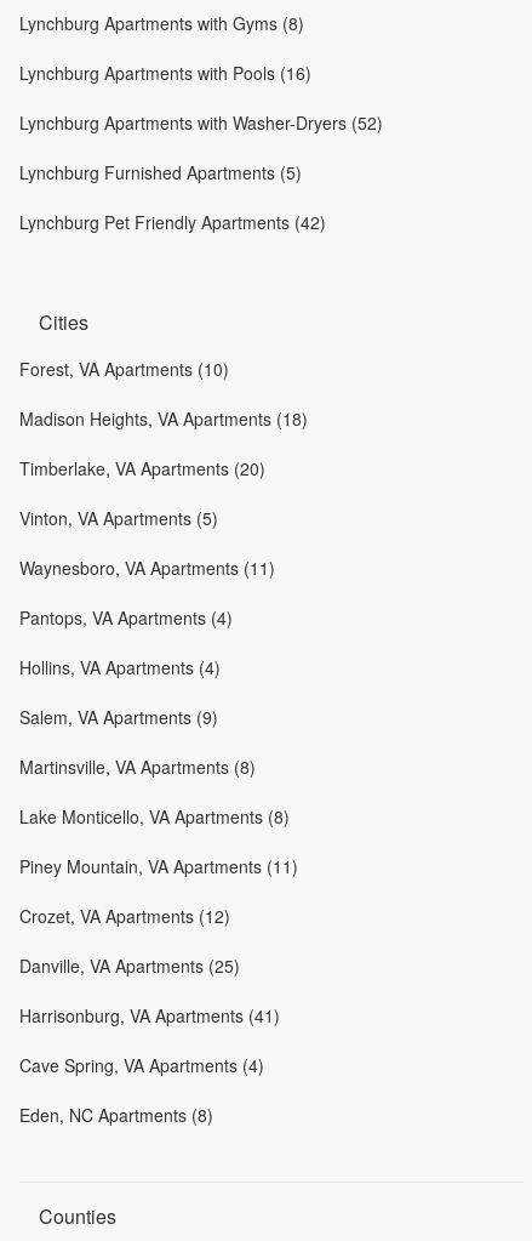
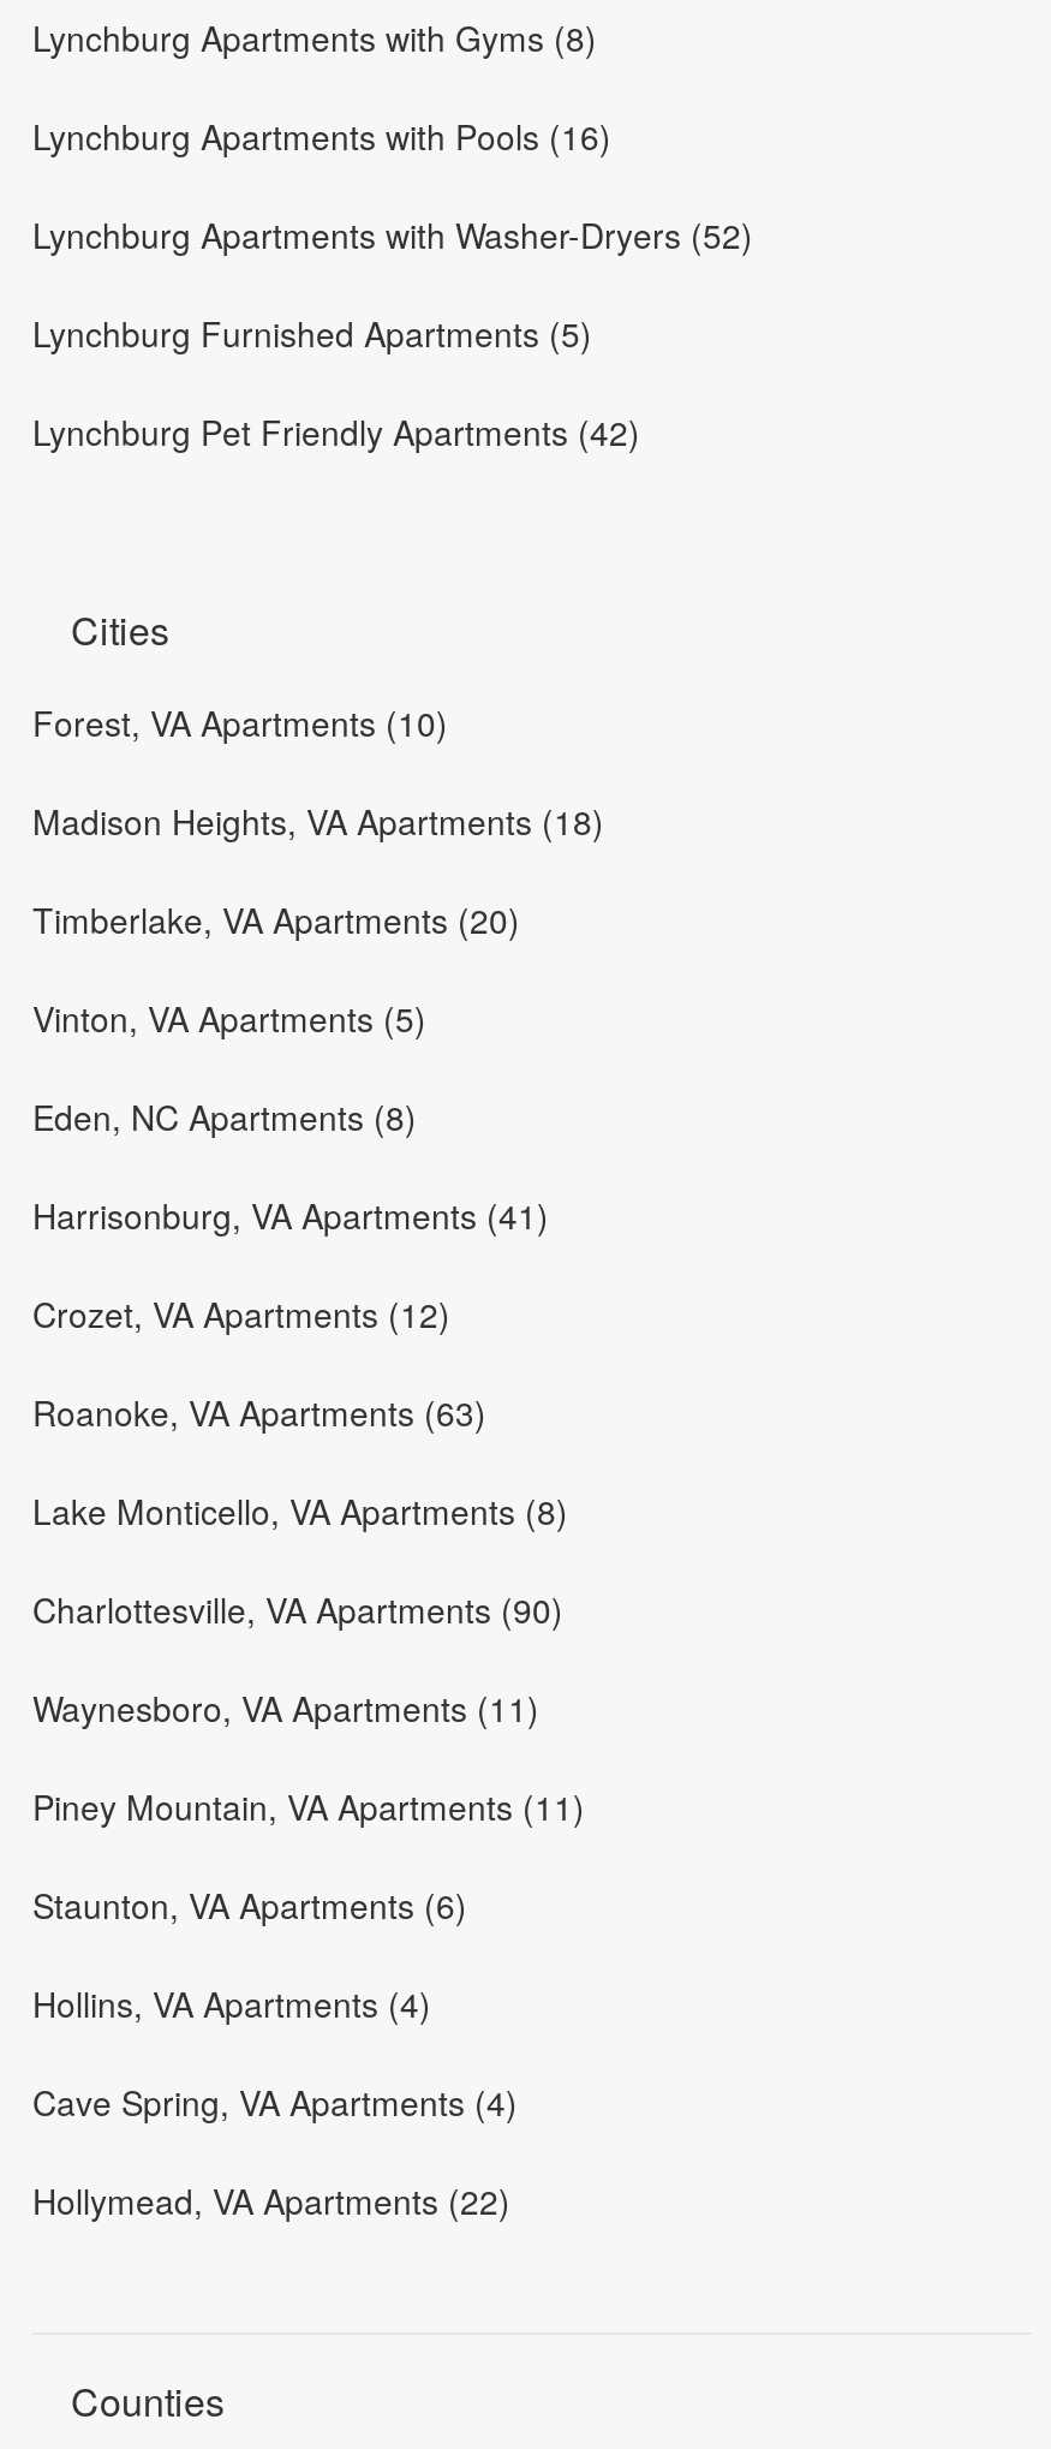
+ Roanoke, VA Apartments (63)
+ Charlottesville, VA Apartments (90)

moved down: Waynesboro, VA Apartments (11)

- Pantops, VA Apartments (4)
+ Staunton, VA Apartments (6)

moved down: Hollins, VA Apartments (4)

- Salem, VA Apartments (9)
- Martinsville, VA Apartments (8)
- Danville, VA Apartments (25)

moved up: Lake Monticello, VA Apartments (8)

moved up: Piney Mountain, VA Apartments (11)

moved up: Crozet, VA Apartments (12)

moved up: Harrisonburg, VA Apartments (41)

+ Hollymead, VA Apartments (22)

moved up: Eden, NC Apartments (8)
